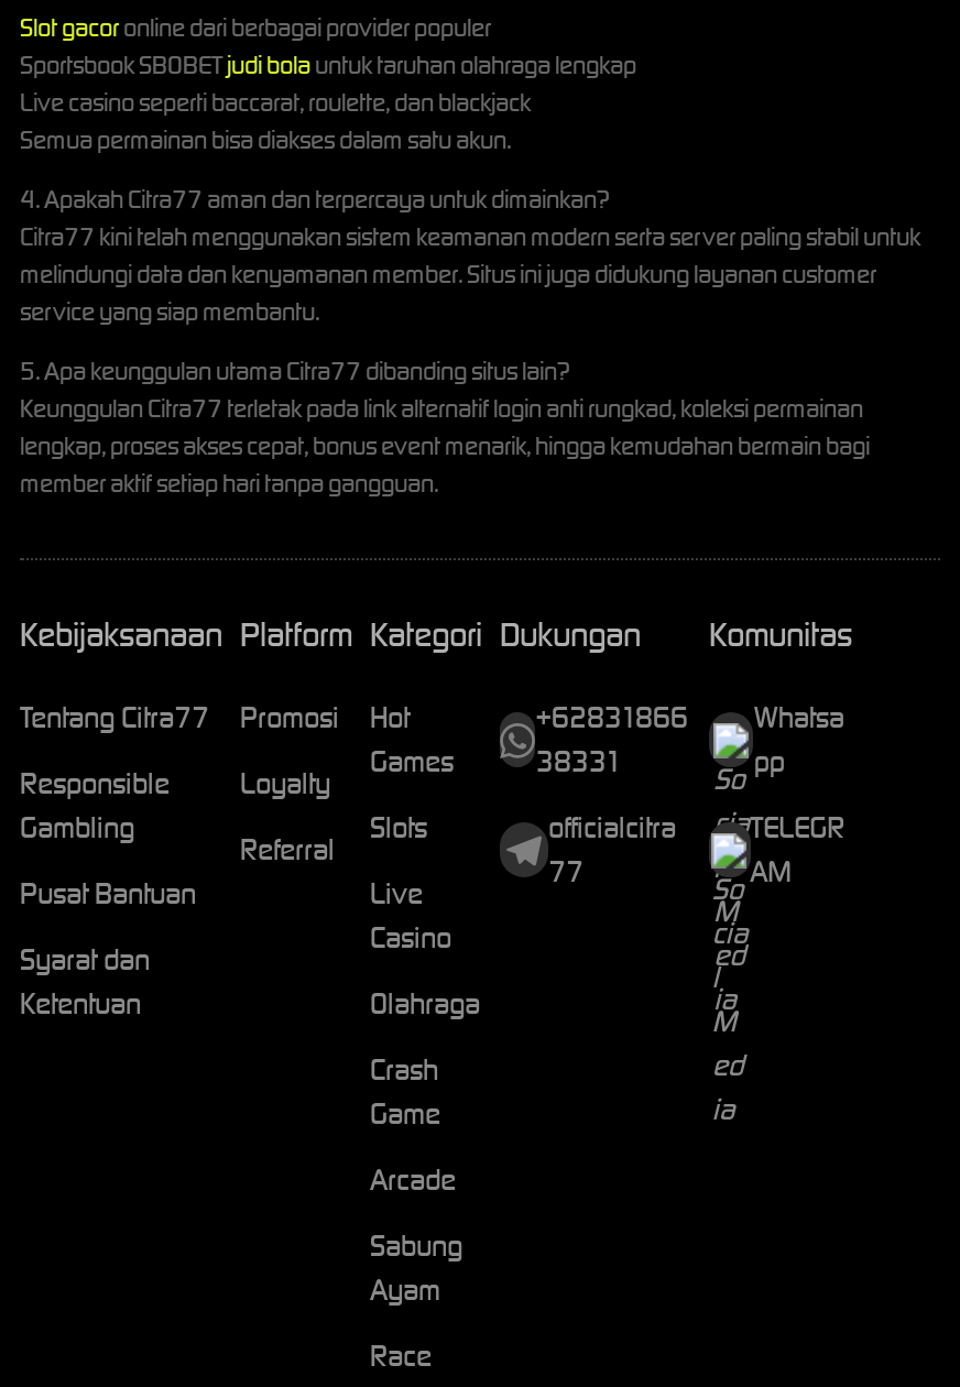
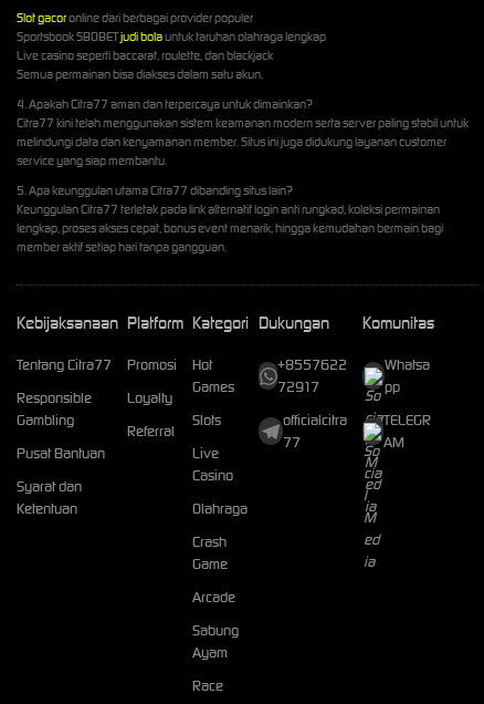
- +62831866 Whatsa
+ +8557622 Whatsa

- 38331
+ 72917
